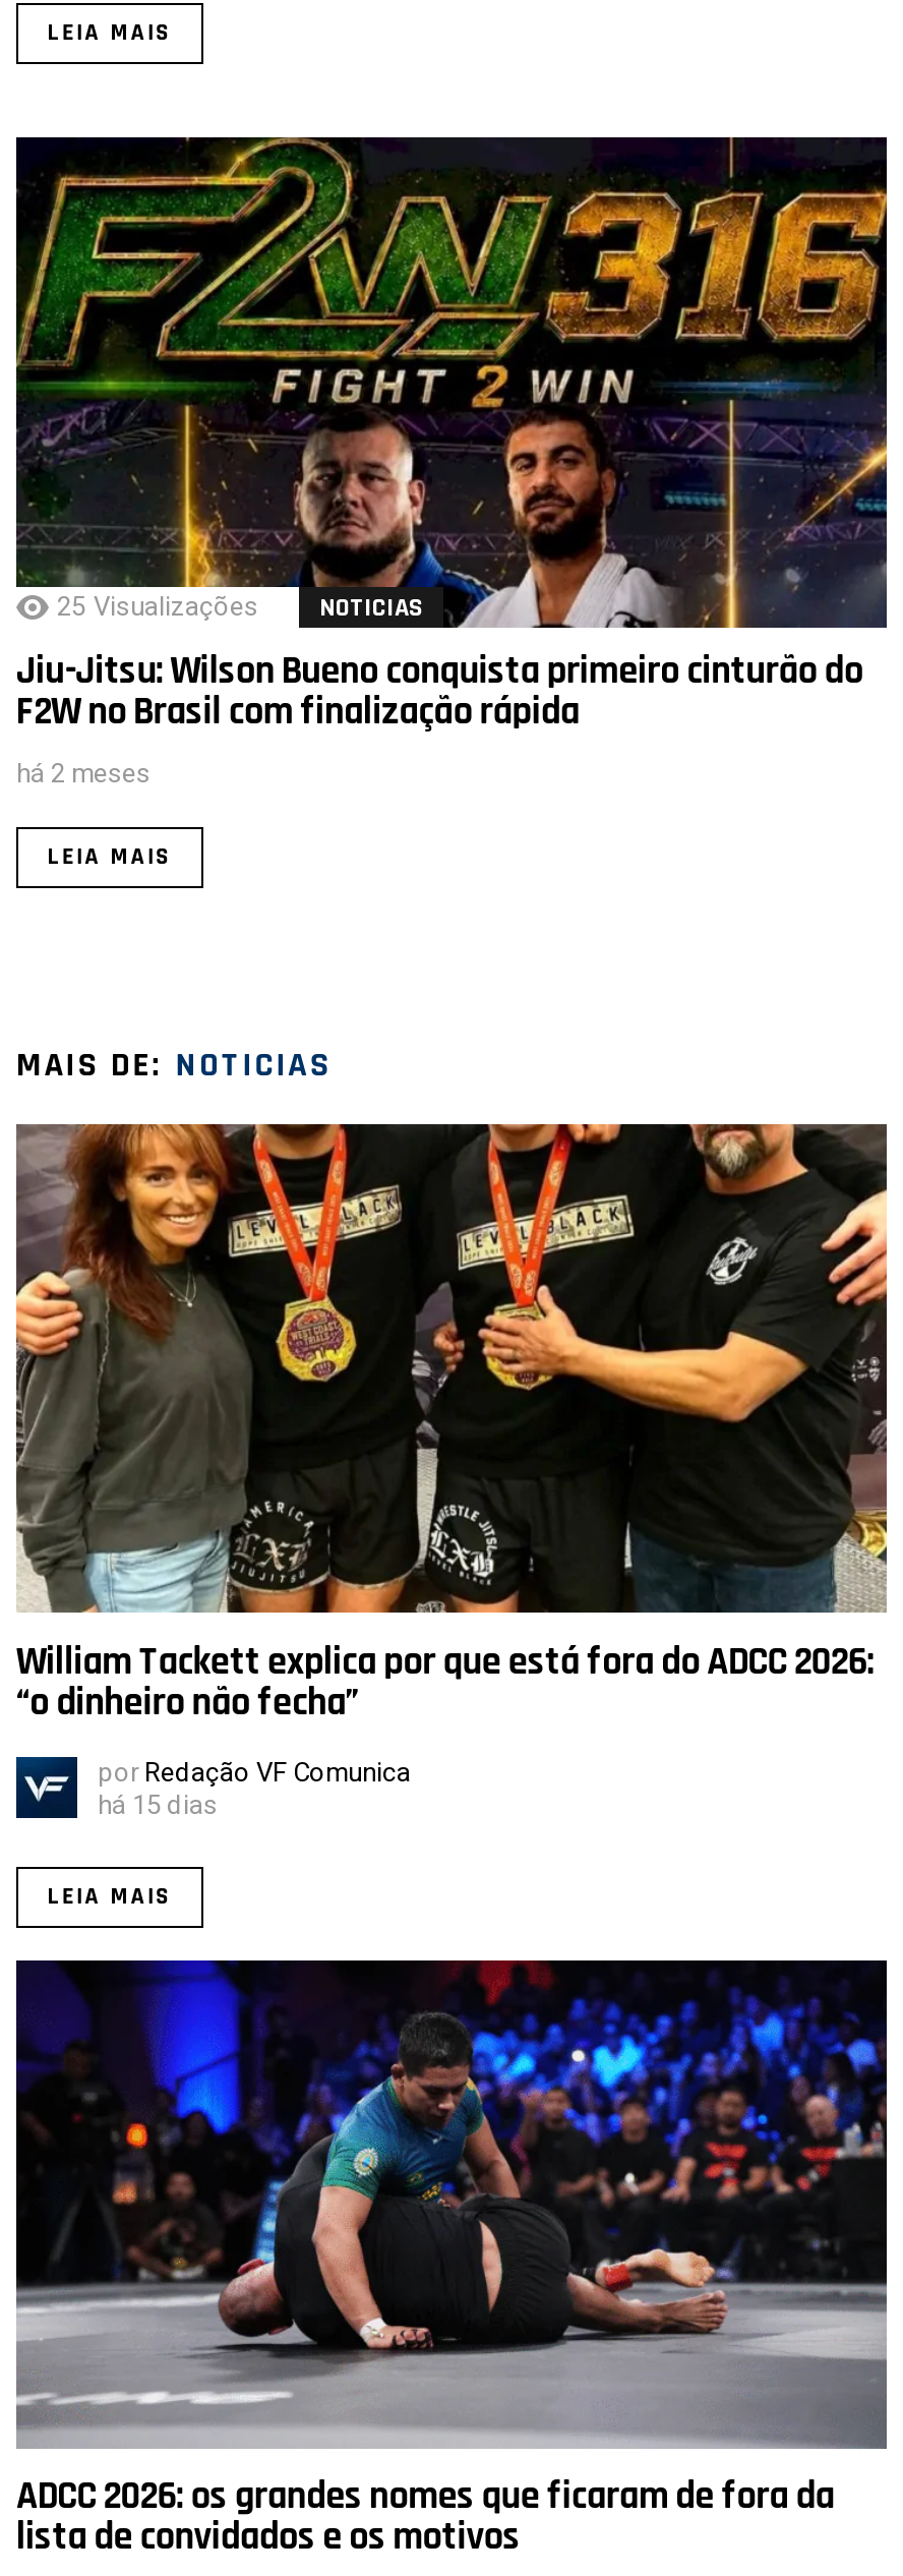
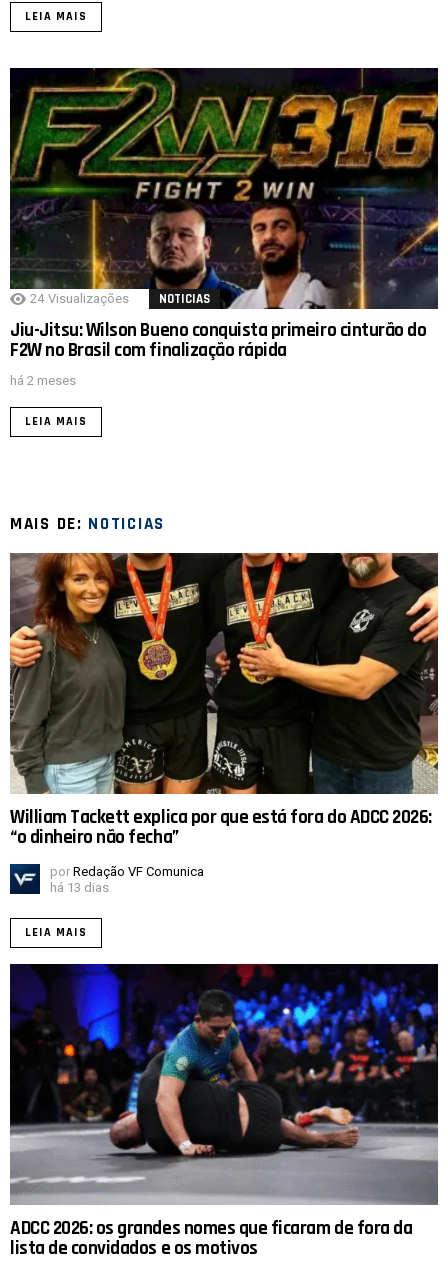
- 25 Visualizações
+ 24 Visualizações

- há 15 dias
+ há 13 dias
